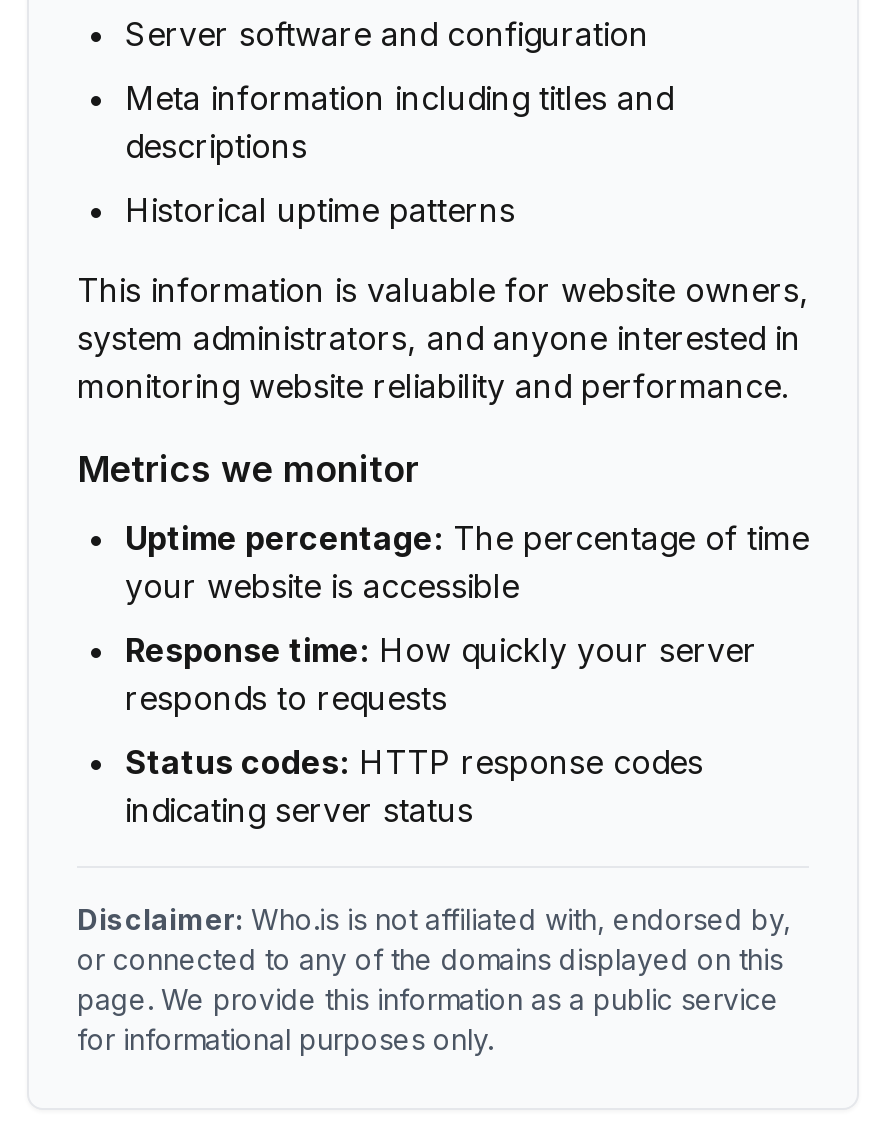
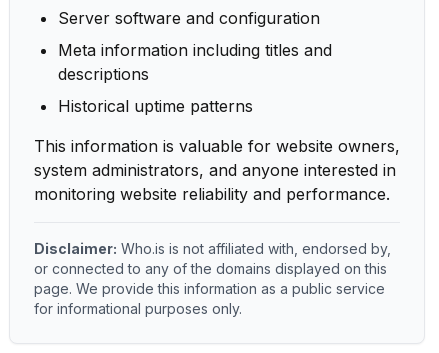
- Metrics we monitor
- Uptime percentage: The percentage of time
- your website is accessible
- Response time: How quickly your server
- responds to requests
- Status codes: HTTP response codes
- indicating server status
